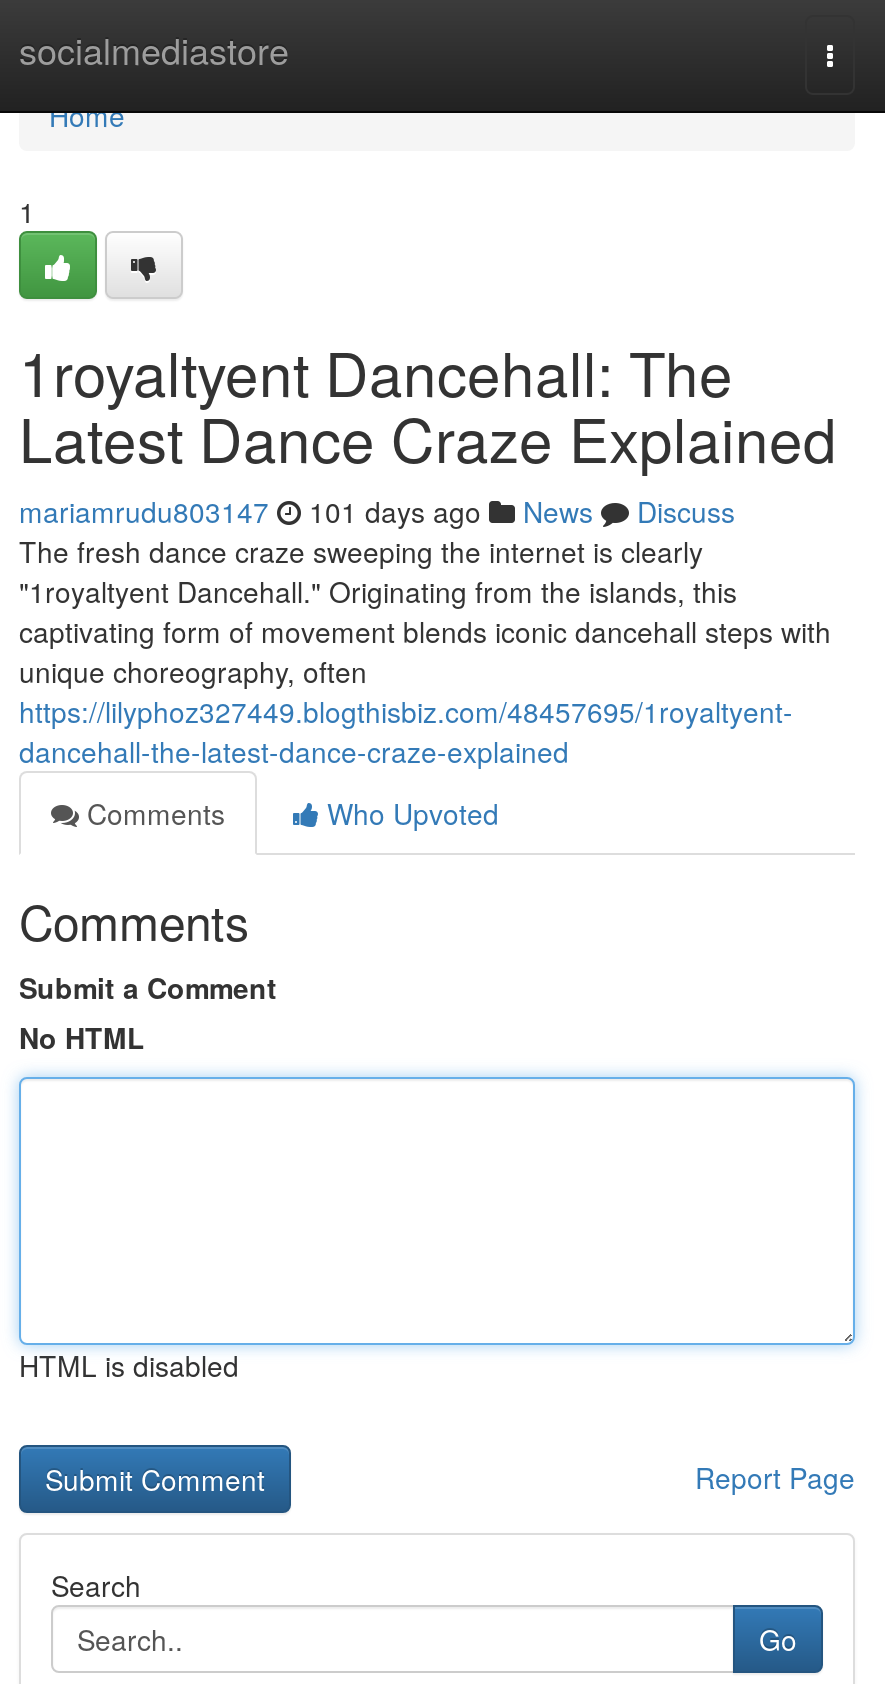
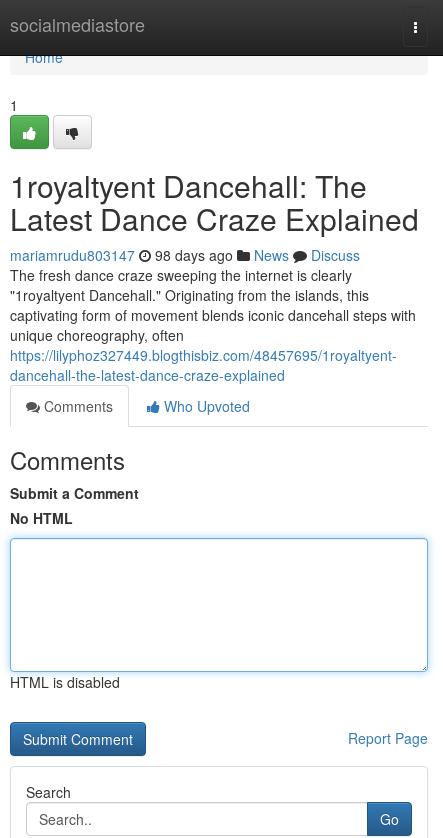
- mariamrudu803147 101 days ago News Discuss
+ mariamrudu803147 98 days ago News Discuss
